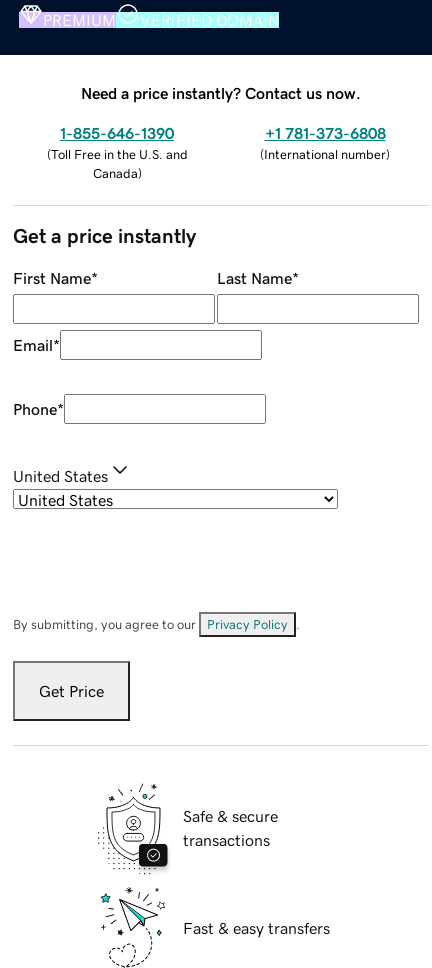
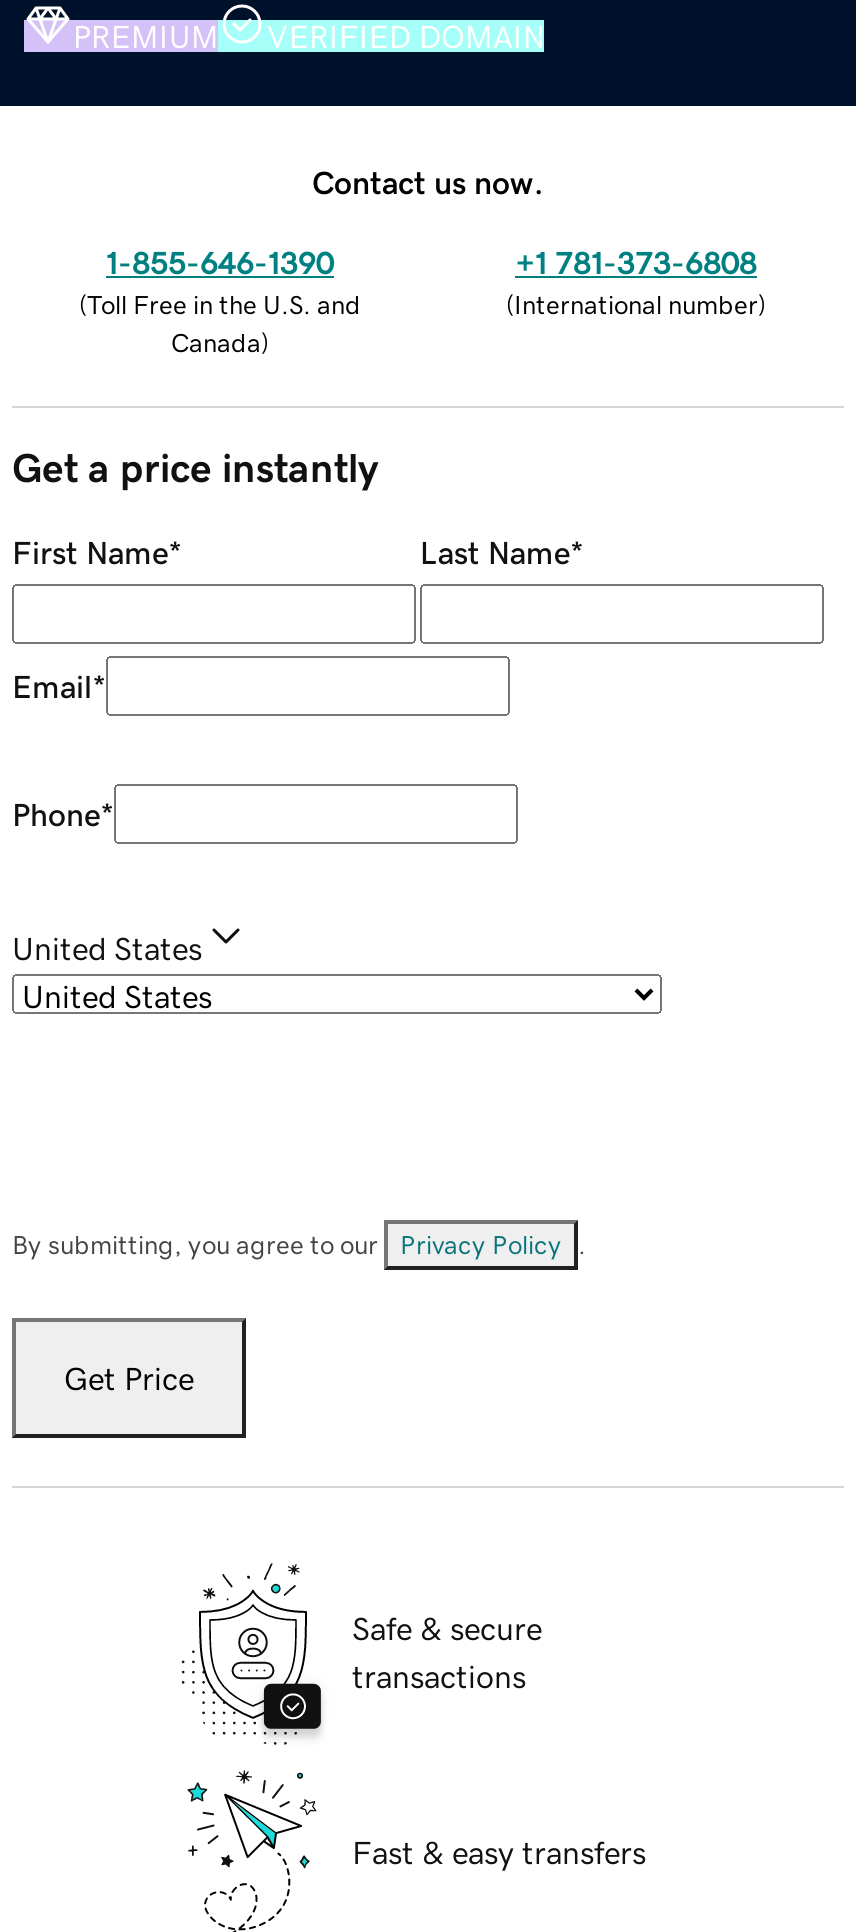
- Need a price instantly? Contact us now.
+ Contact us now.
